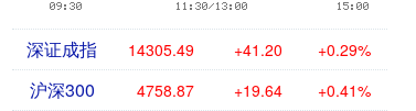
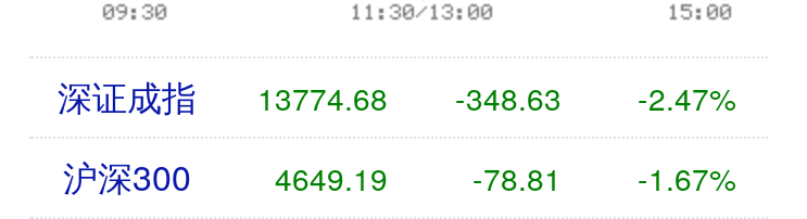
- 14305.49
+ 13774.68

- +41.20
+ -348.63

- +0.29%
+ -2.47%

- 4758.87
+ 4649.19

- +19.64
+ -78.81

- +0.41%
+ -1.67%
